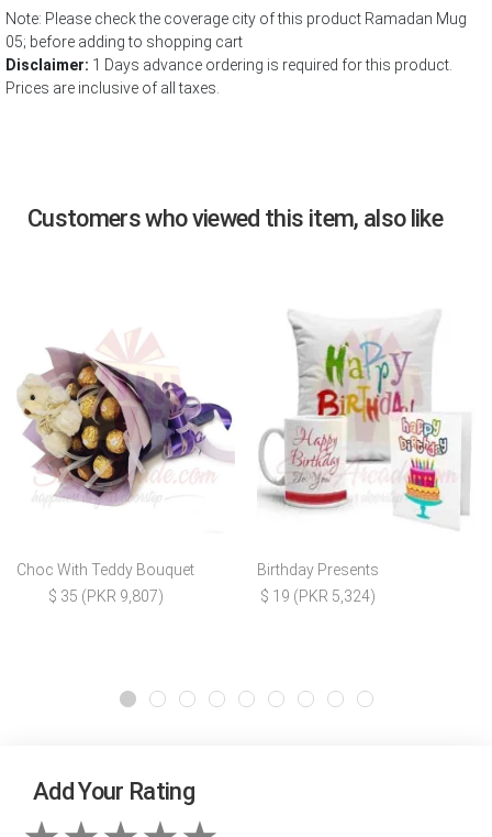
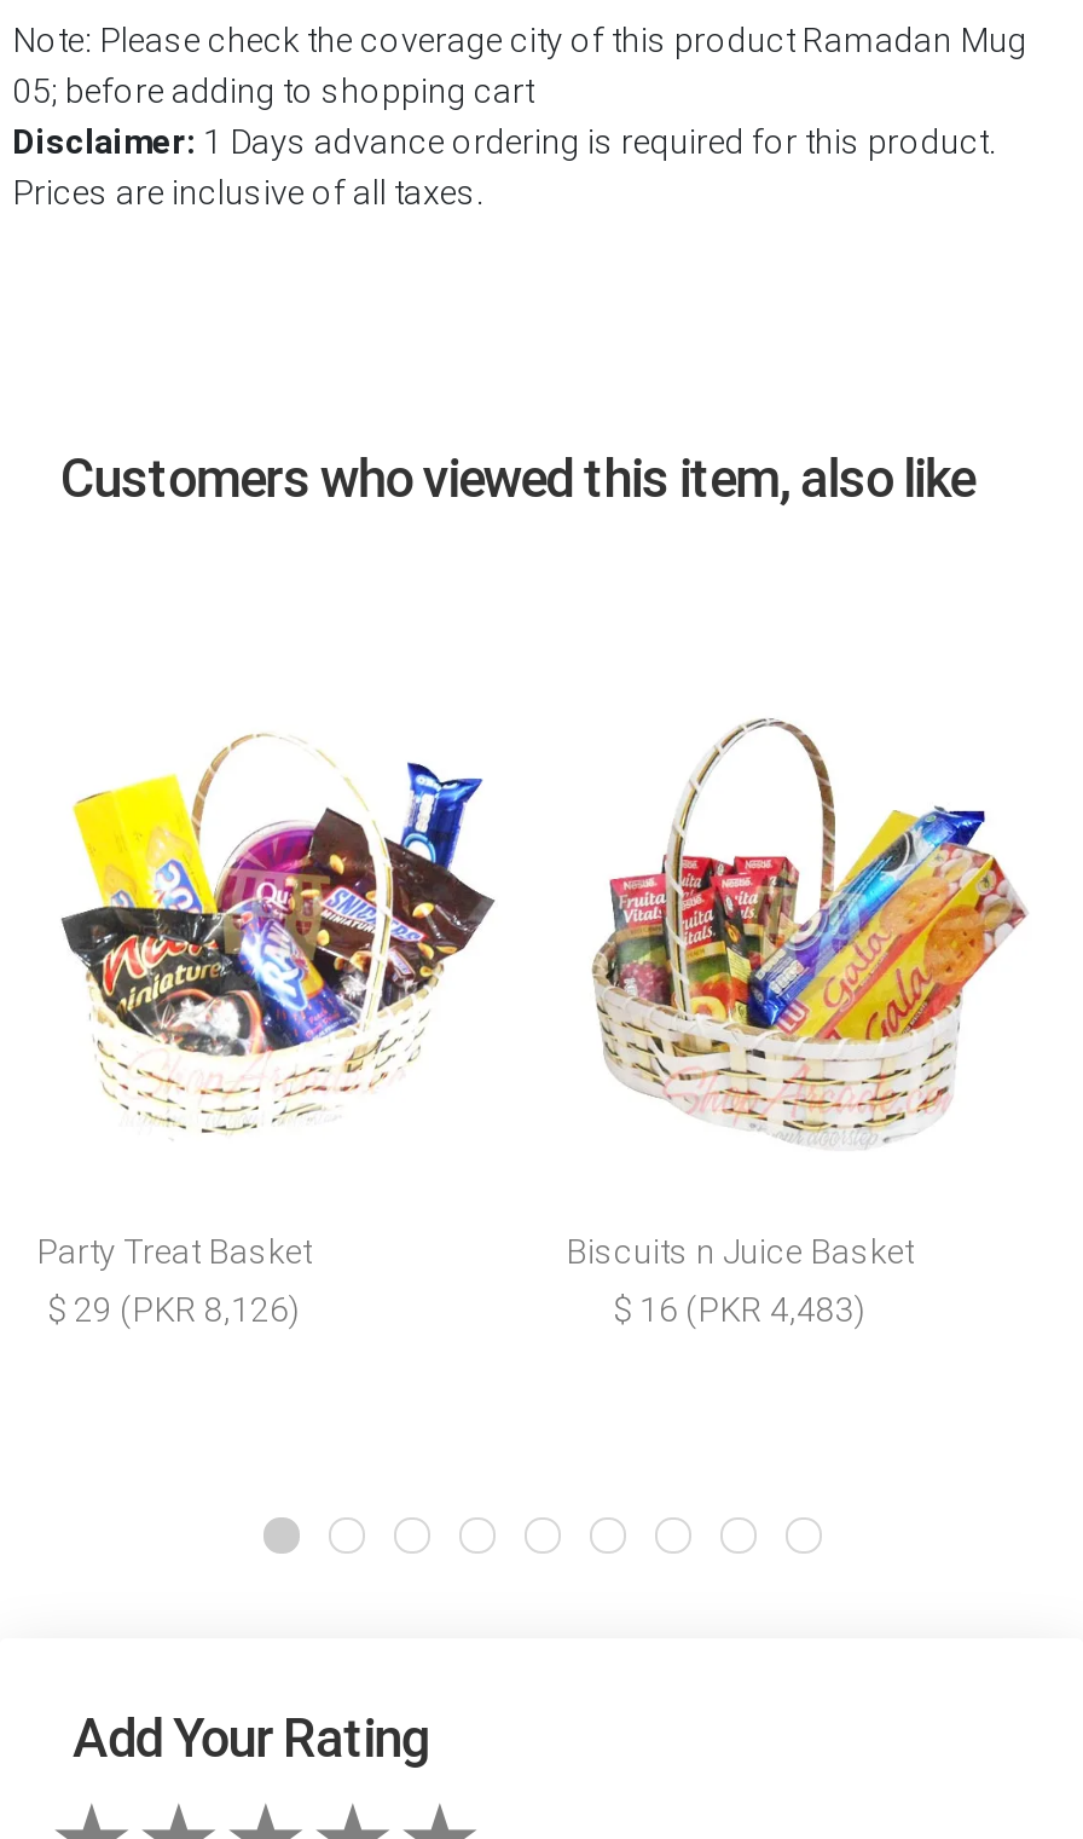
- [image]
- Birthday Presents
+ [image]
+ Biscuits n Juice Basket

- [image]
+ [image]

- Choc With Teddy Bouquet
+ Party Treat Basket

- $ 35 (PKR 9,807)
+ $ 29 (PKR 8,126)

- $ 19 (PKR 5,324)
+ $ 16 (PKR 4,483)
